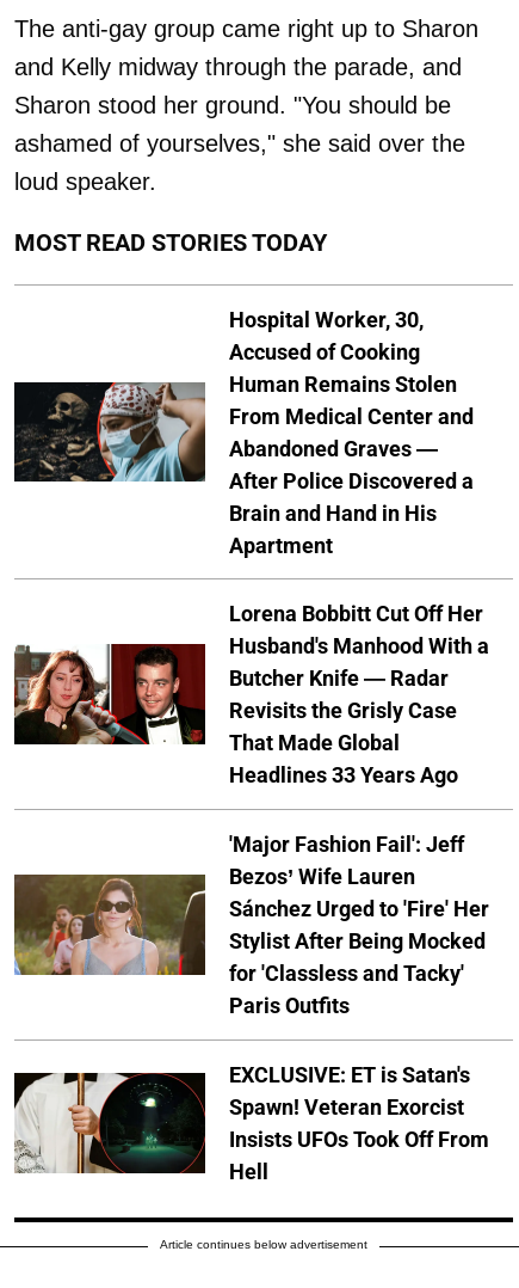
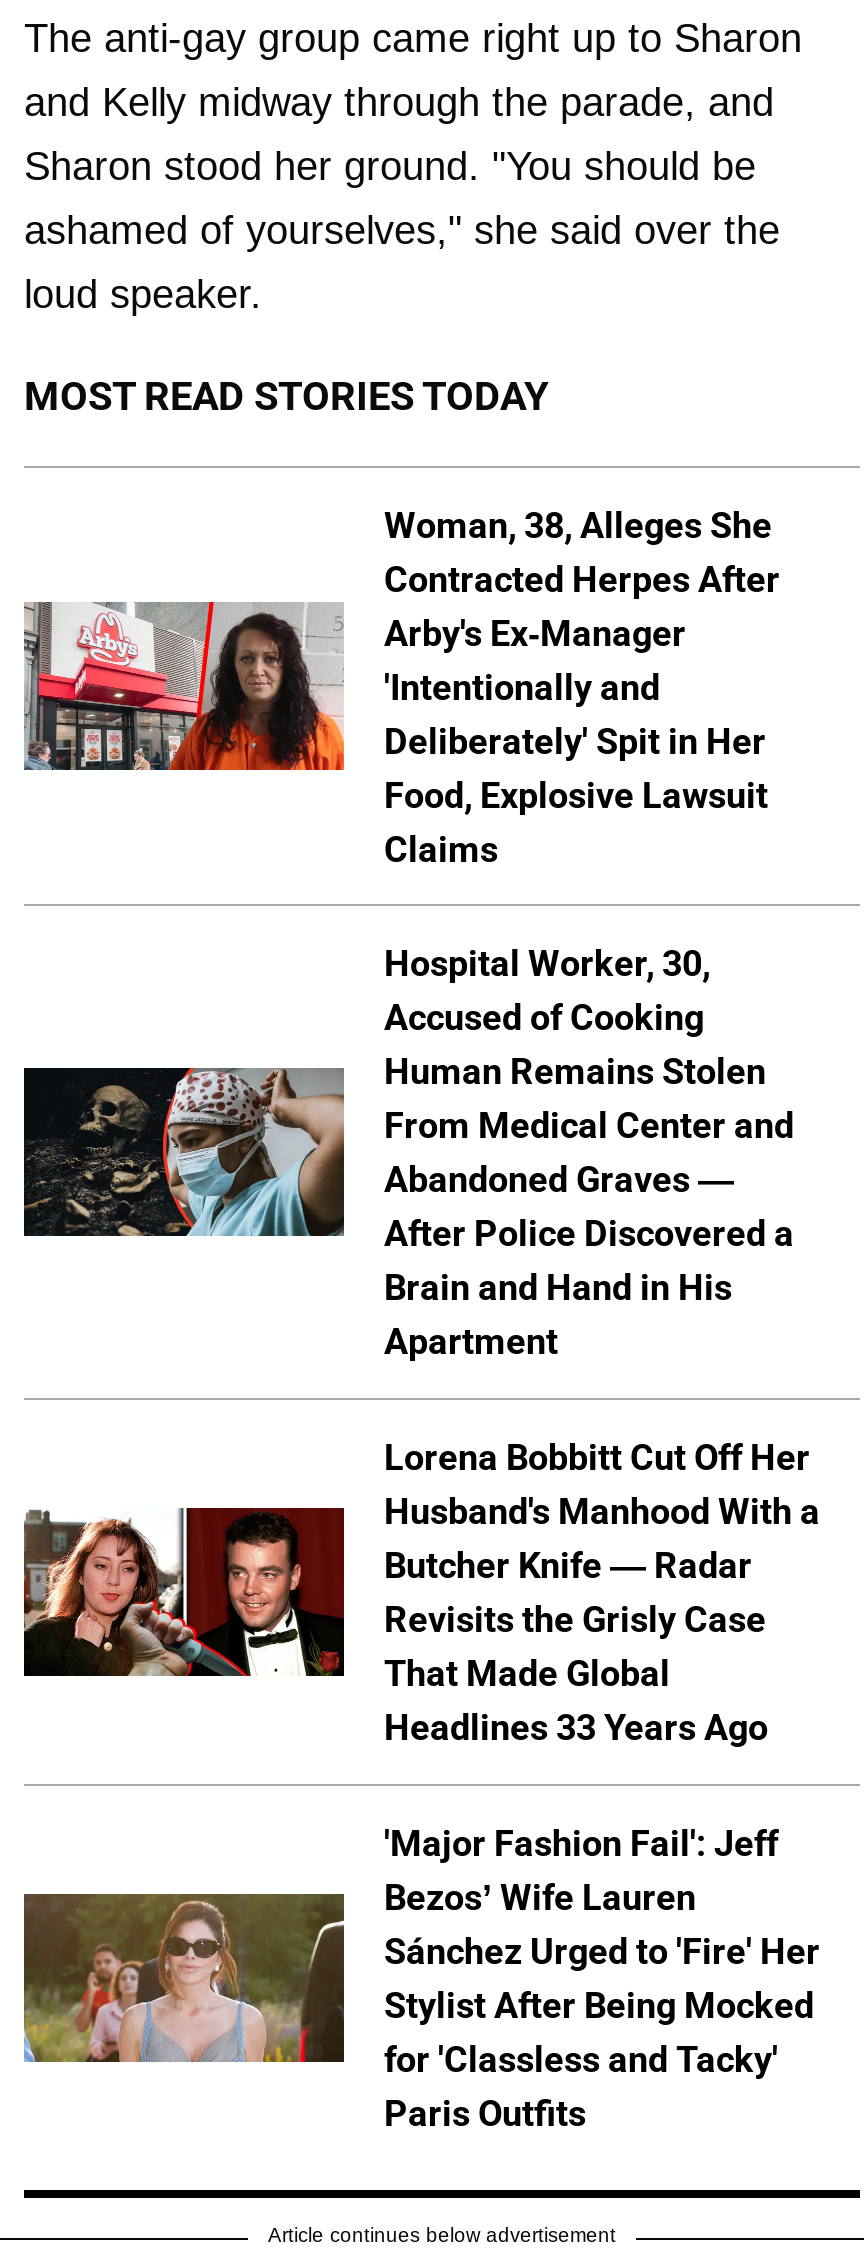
+ [image]
+ Woman, 38, Alleges She
+ Contracted Herpes After
+ Arby's Ex-Manager
+ 'Intentionally and
+ Deliberately' Spit in Her
+ Food, Explosive Lawsuit
+ Claims

moved down: [image] | Hospital Worker, 30, | Accused of Cooking | ... | for 'Classless and Tacky' | Paris Outfits

- [image]
- EXCLUSIVE: ET is Satan's
- Spawn! Veteran Exorcist
- Insists UFOs Took Off From
- Hell
